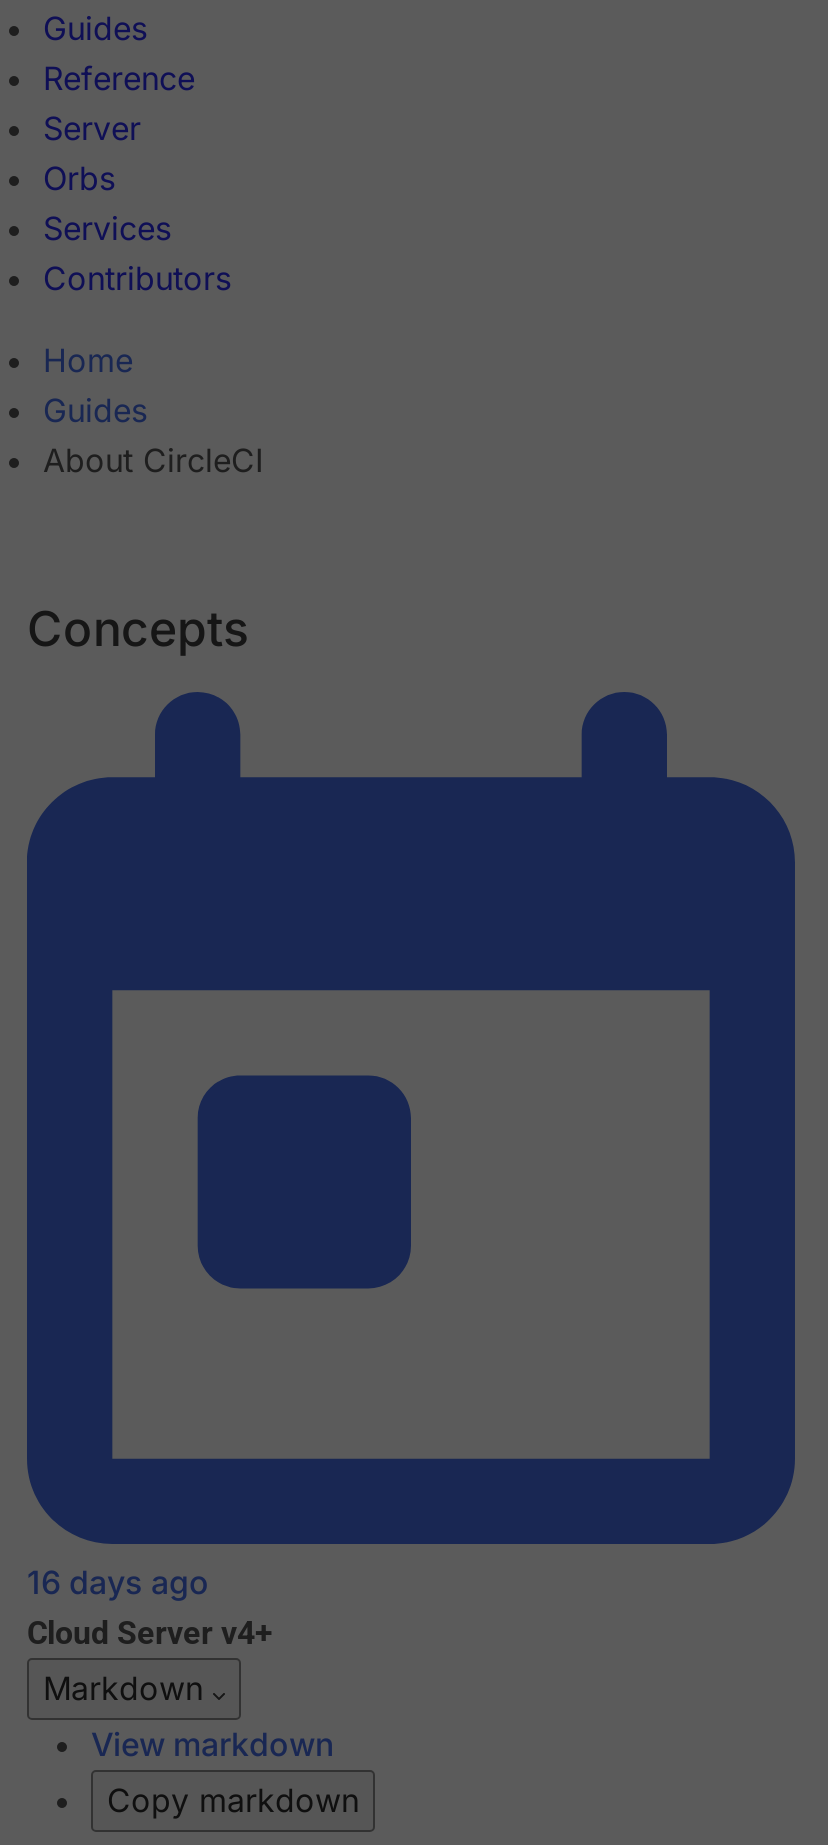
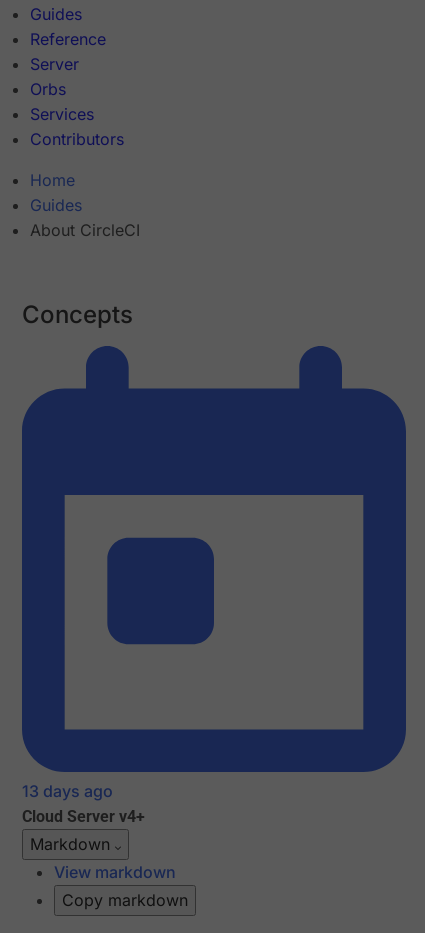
- 16 days ago
+ 13 days ago
